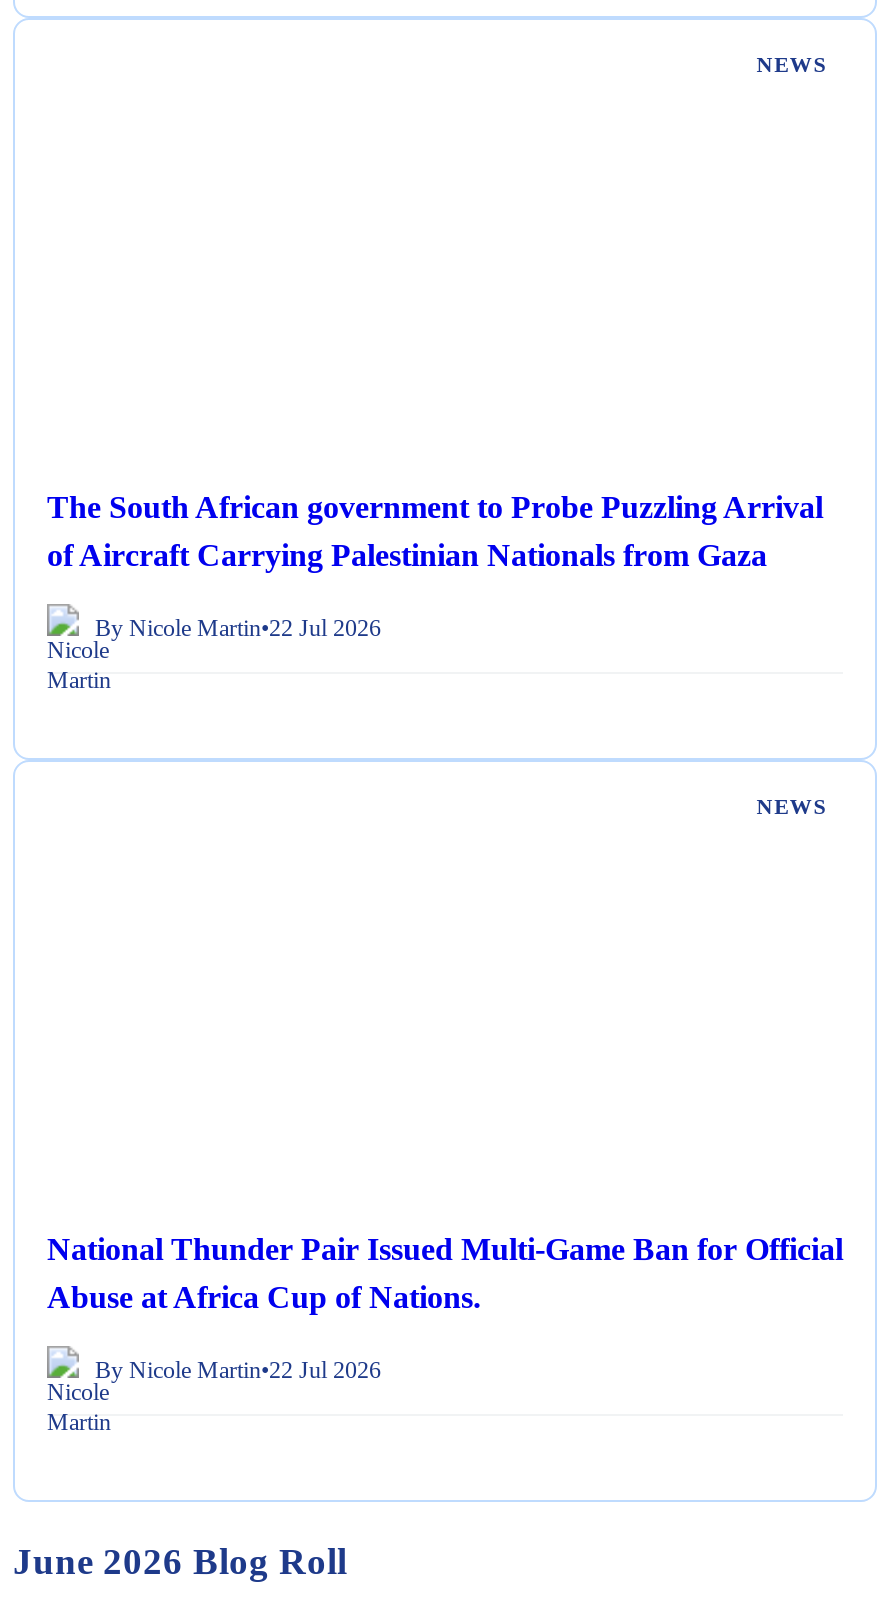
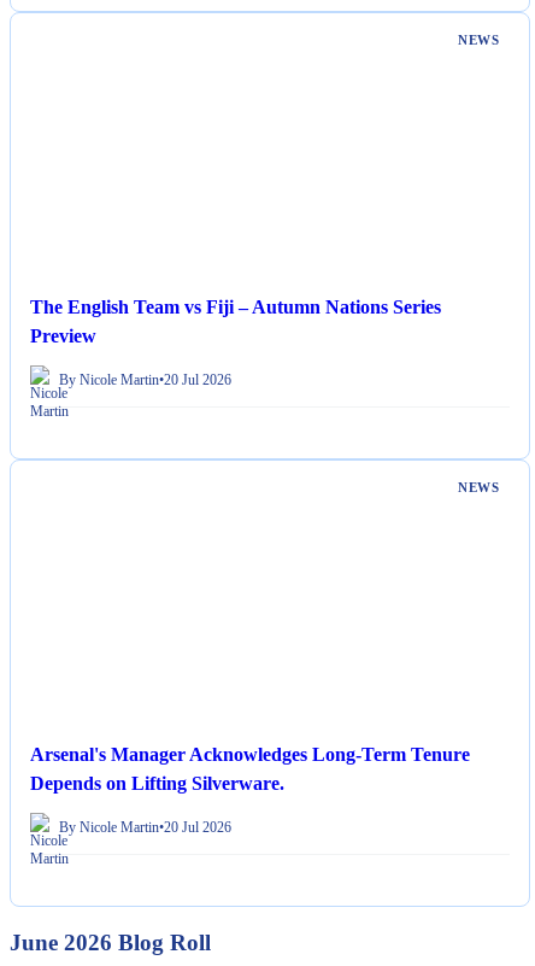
- The South African government to Probe Puzzling Arrival
- of Aircraft Carrying Palestinian Nationals from Gaza
+ The English Team vs Fiji – Autumn Nations Series
+ Preview

- By Nicole Martin•22 Jul 2026
+ By Nicole Martin•20 Jul 2026

- National Thunder Pair Issued Multi-Game Ban for Official
- Abuse at Africa Cup of Nations.
+ Arsenal's Manager Acknowledges Long-Term Tenure
+ Depends on Lifting Silverware.

- By Nicole Martin•22 Jul 2026
+ By Nicole Martin•20 Jul 2026
